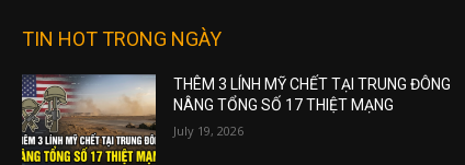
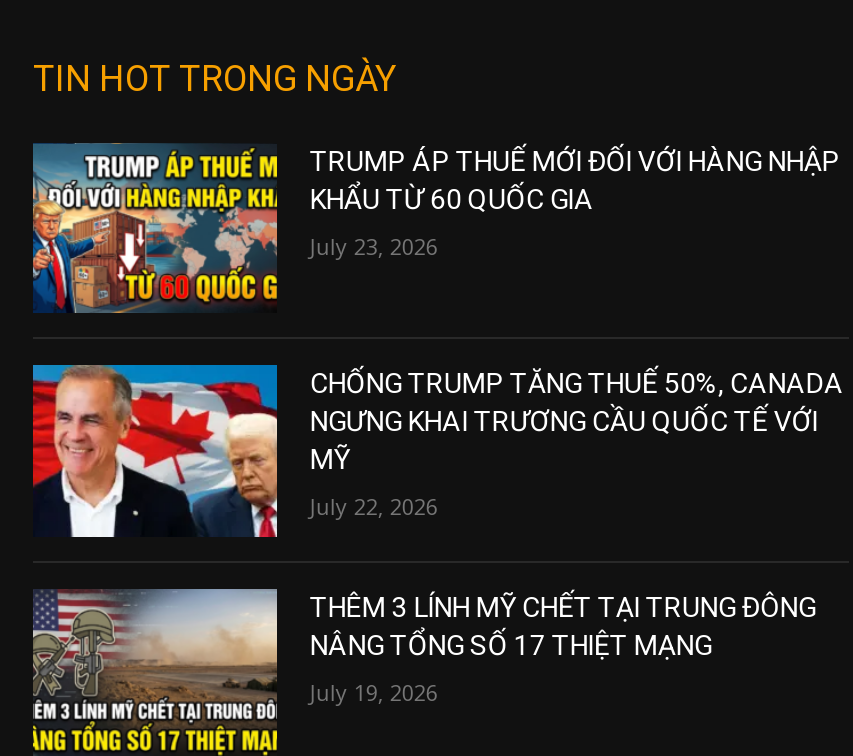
+ [image]
+ TRUMP ÁP THUẾ MỚI ĐỐI VỚI HÀNG NHẬP
+ KHẨU TỪ 60 QUỐC GIA
+ July 23, 2026

+ [image]
+ CHỐNG TRUMP TĂNG THUẾ 50%, CANADA
+ NGƯNG KHAI TRƯƠNG CẦU QUỐC TẾ VỚI
+ MỸ
+ July 22, 2026
